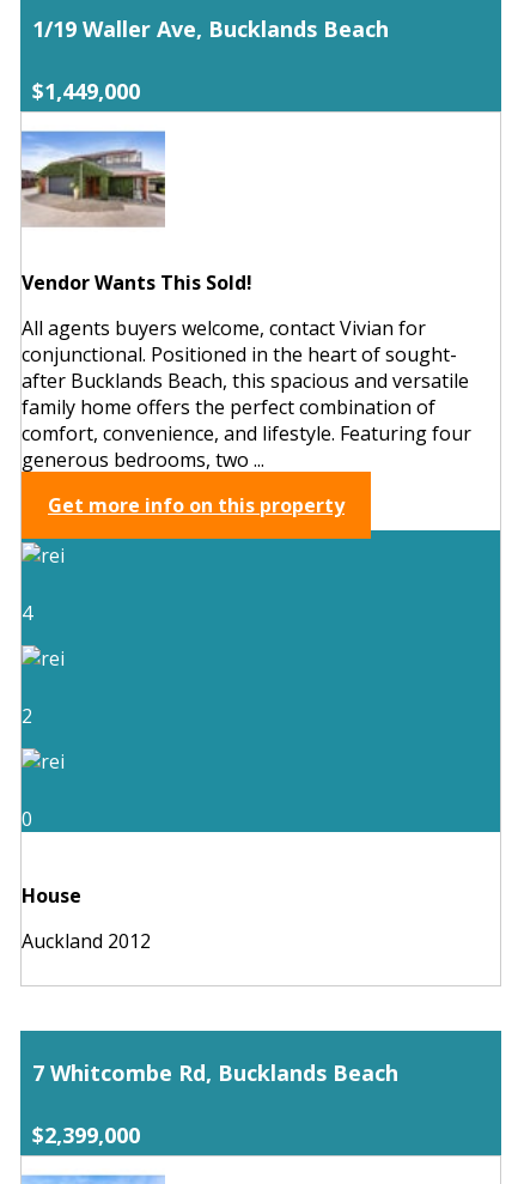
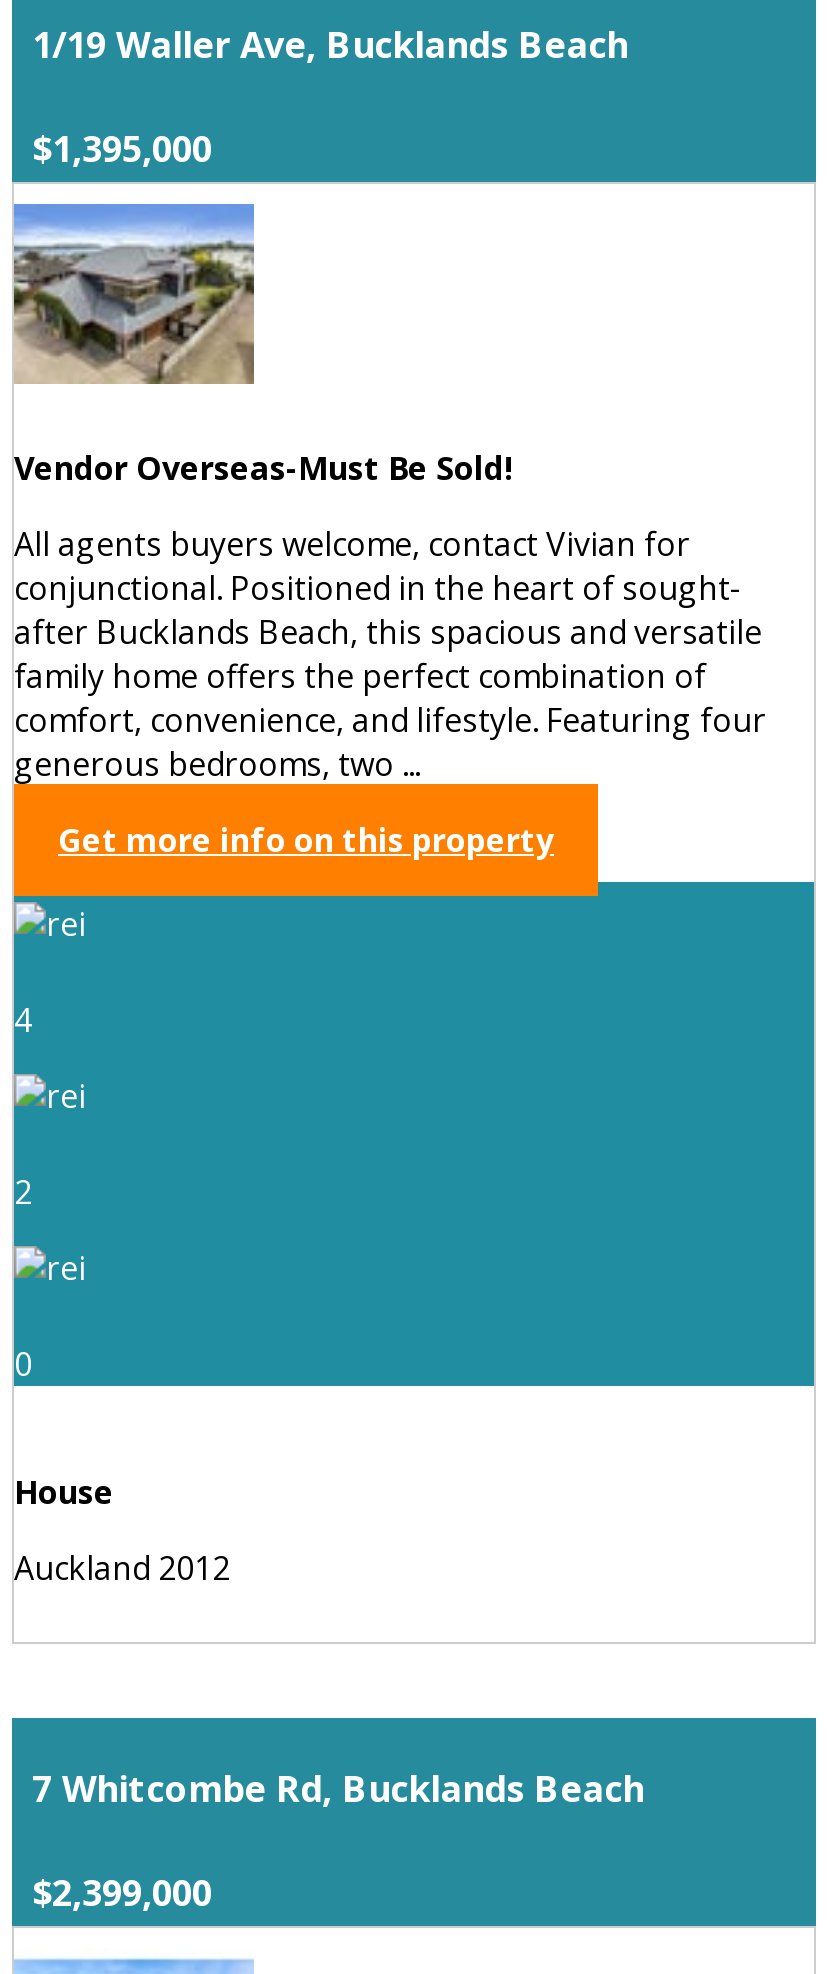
- $1,449,000
+ $1,395,000

- [image]
- Vendor Wants This Sold!
+ [image]
+ Vendor Overseas-Must Be Sold!
